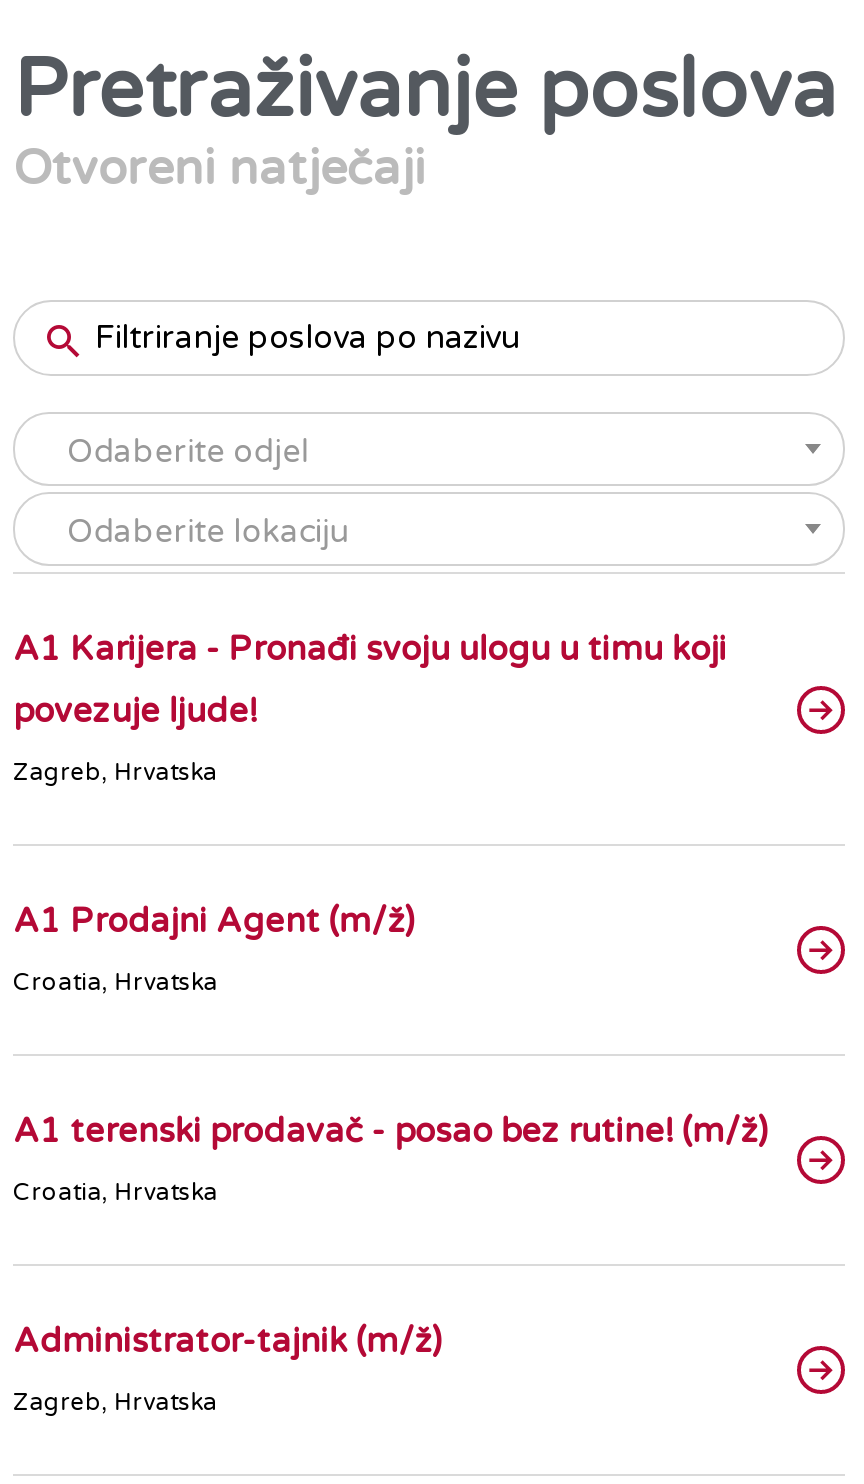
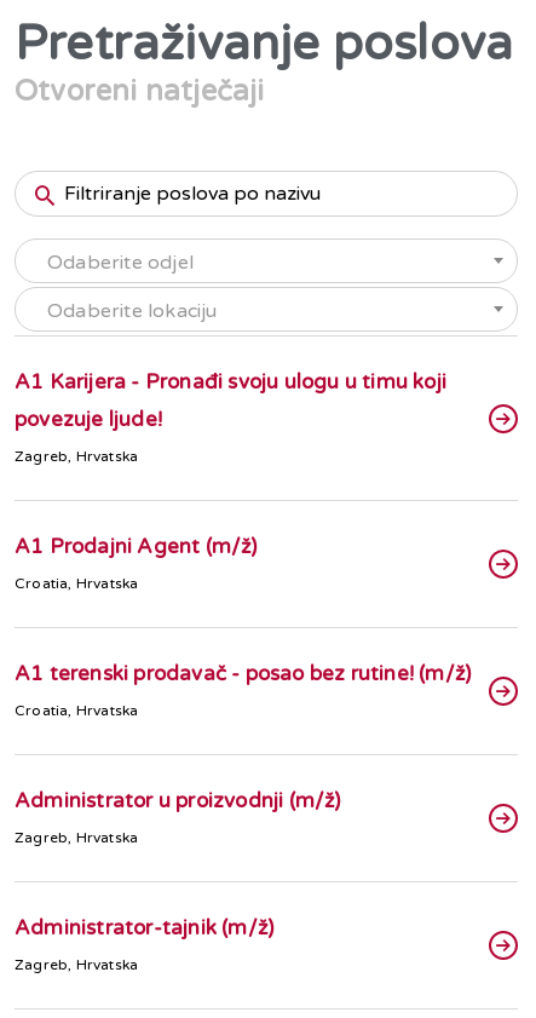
+ Administrator u proizvodnji (m/ž)
+ Zagreb, Hrvatska
